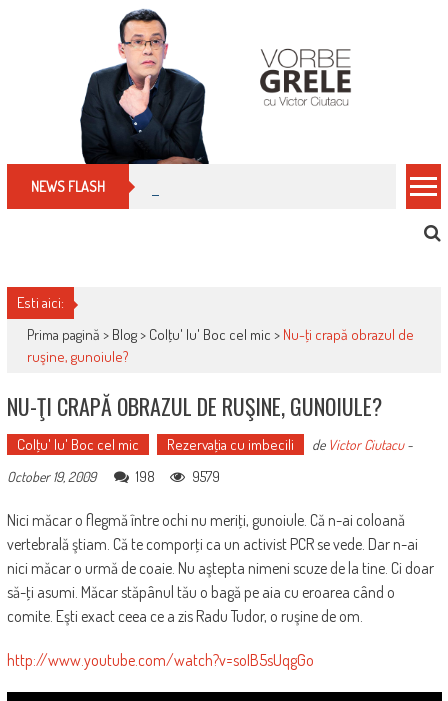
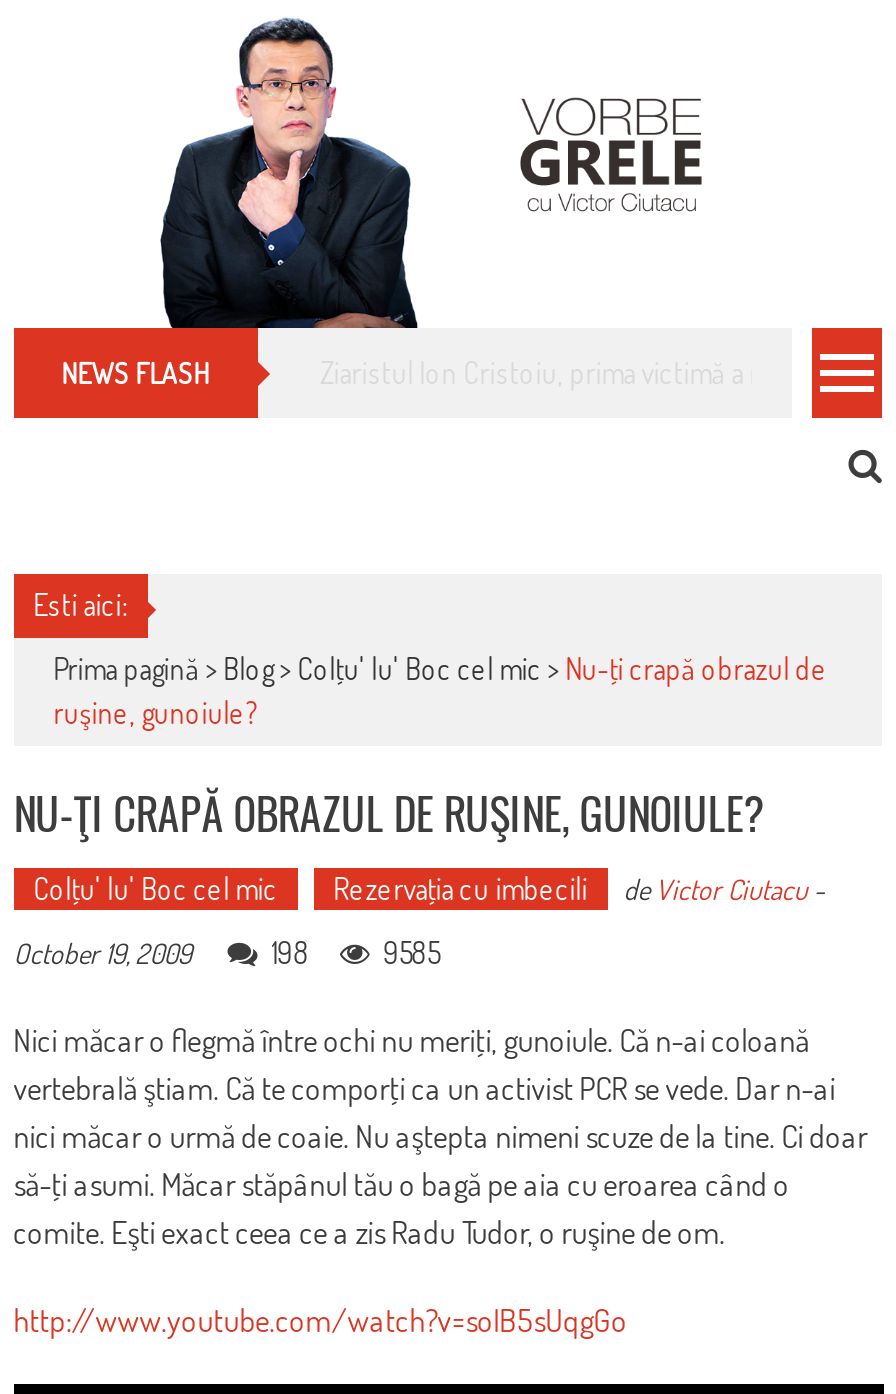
- 198 9579
+ 198 9585
